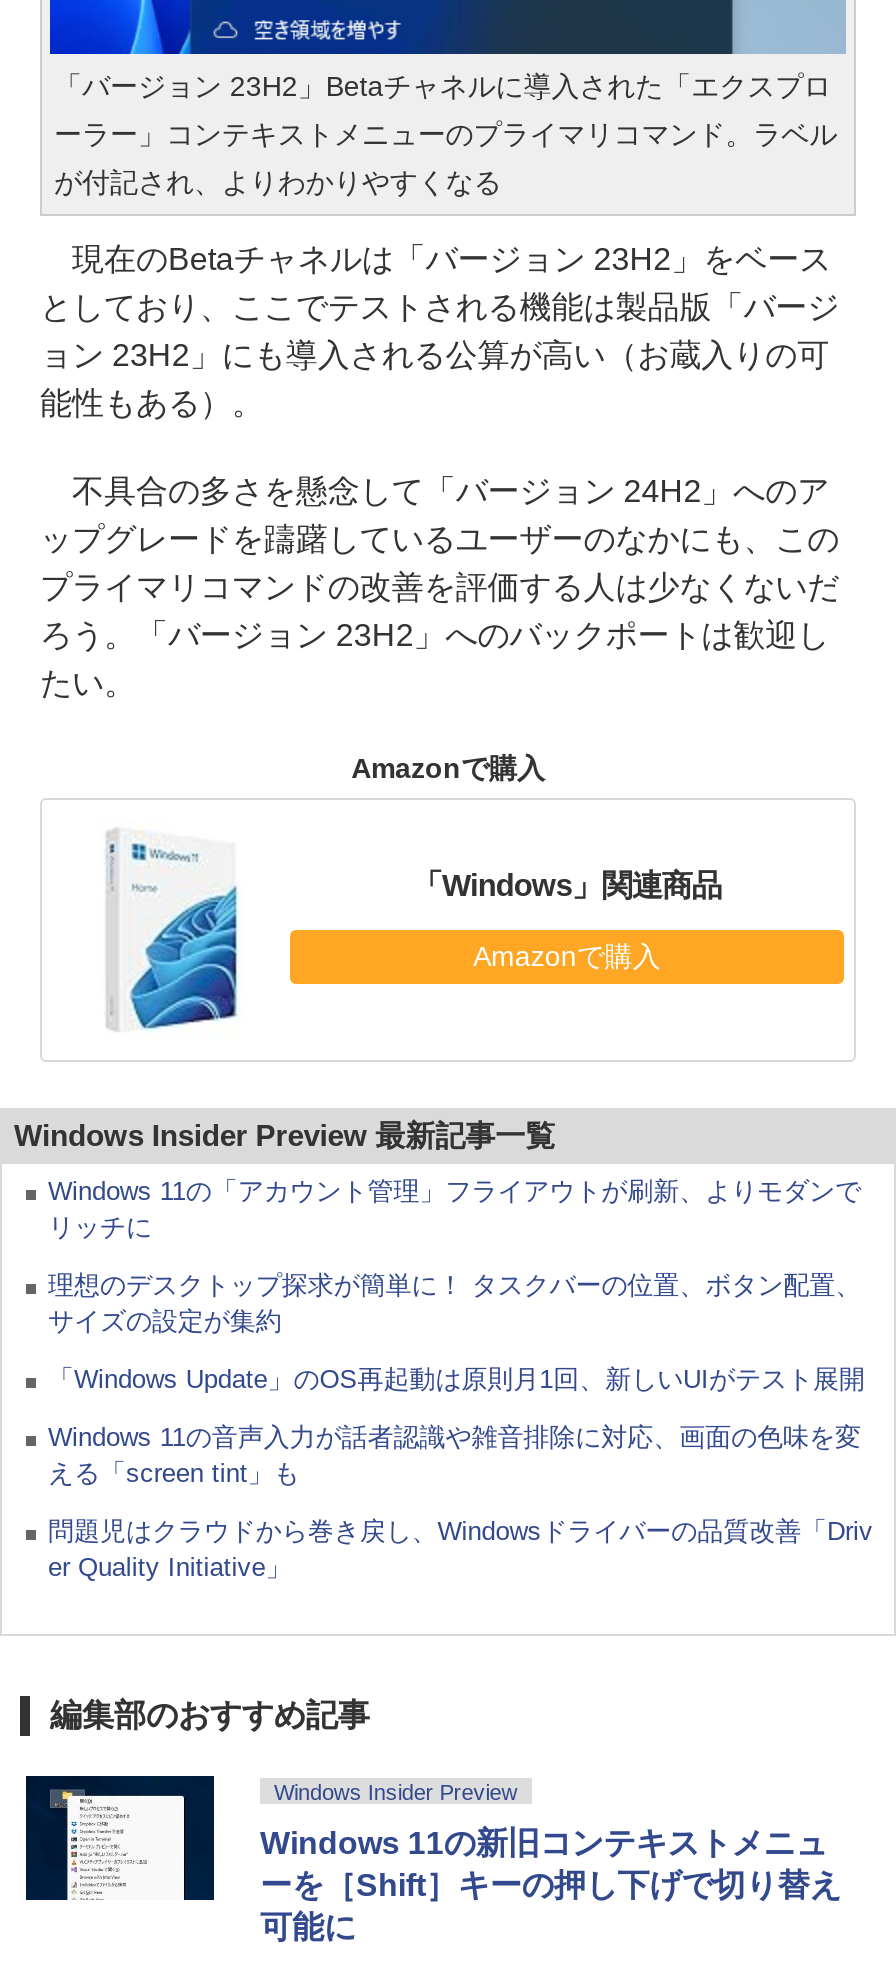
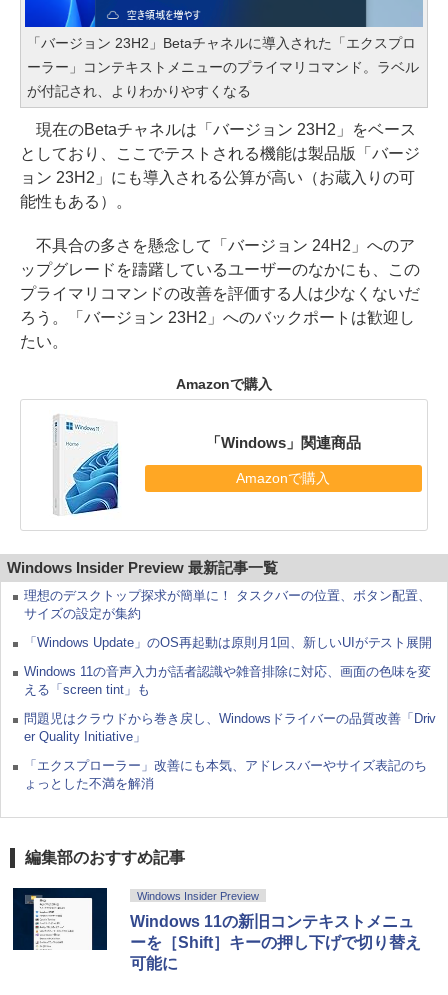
- Windows 11の「アカウント管理」フライアウトが刷新、よりモダンで
- リッチに

moved up: 理想のデスクトップ探求が簡単に！ タスクバーの位置、ボタン配置、 | サイズの設定が集約 | 「Windows Update」のOS再起動は原則月1回、新しいUIがテスト展開 | Windows 11の音声入力が話者認識や雑音排除に対応、画面の色味を変 | える「screen tint」も | 問題児はクラウドから巻き戻し、Windowsドライバーの品質改善「Driv | er Quality Initiative」

+ 「エクスプローラー」改善にも本気、アドレスバーやサイズ表記のち
+ ょっとした不満を解消
